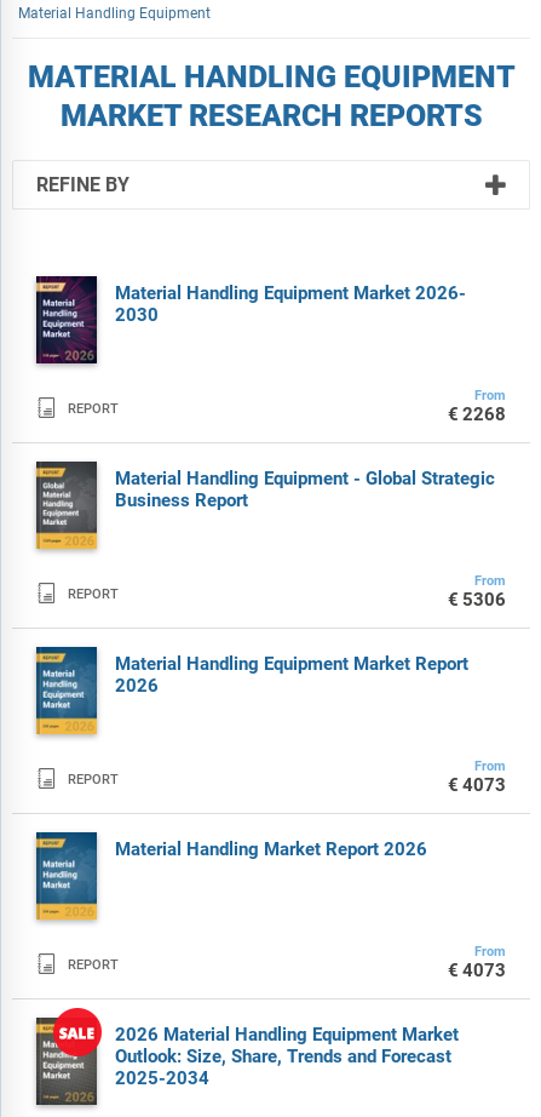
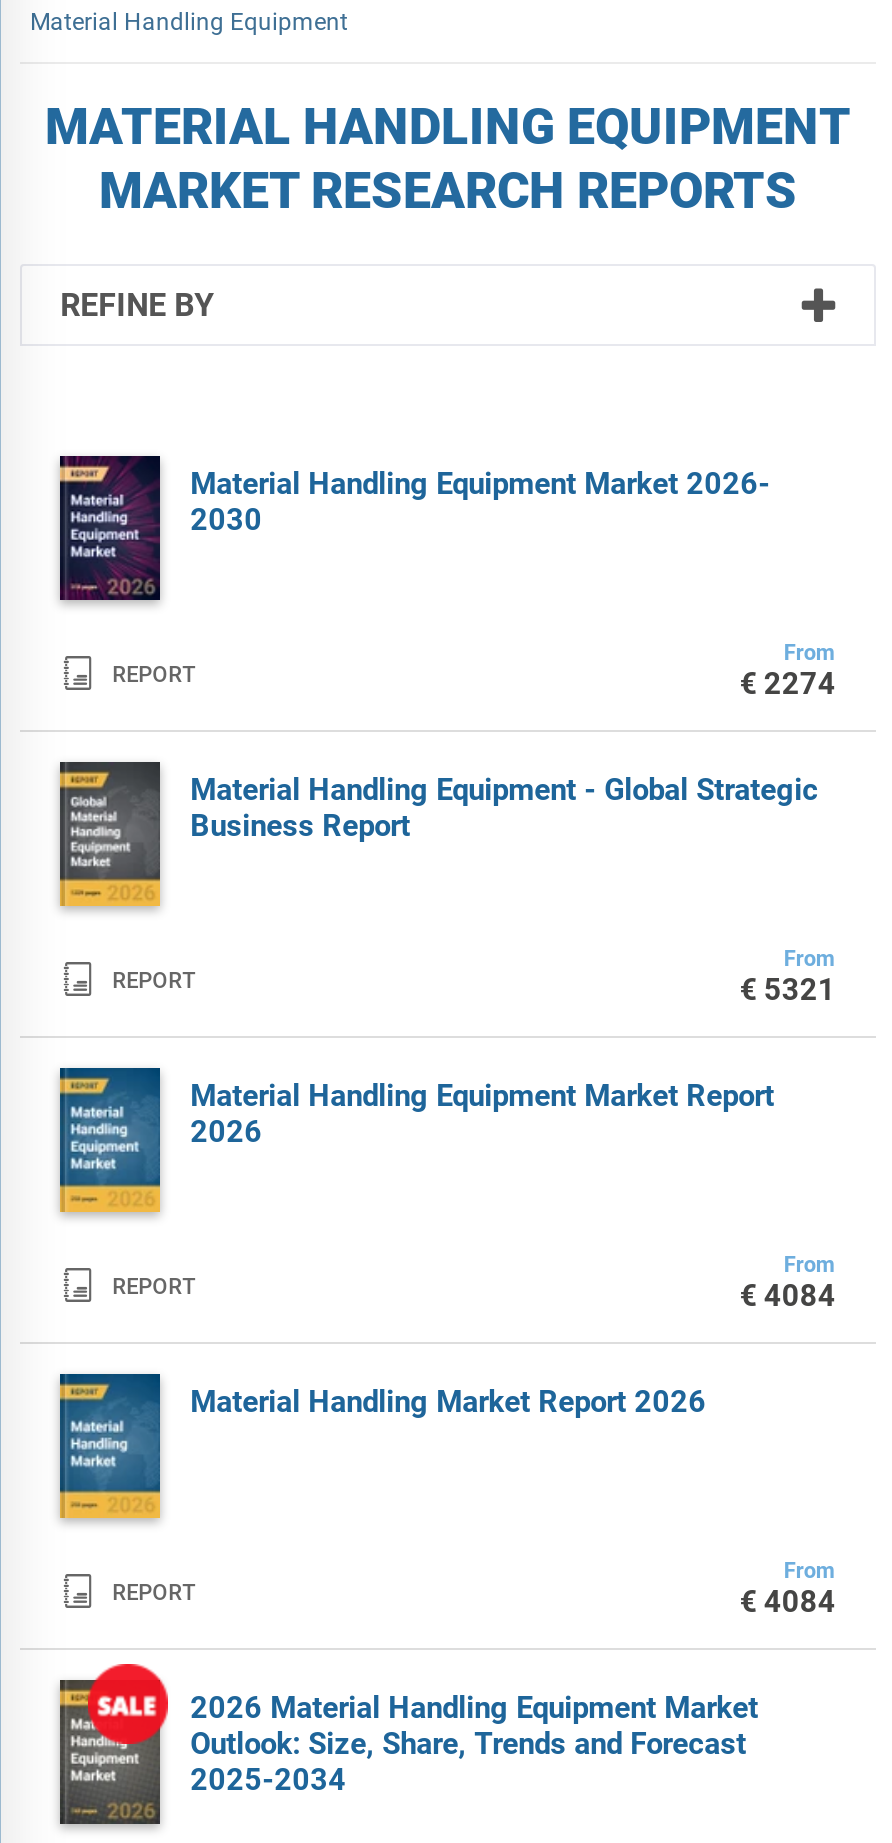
- €2268
+ €2274

- €5306
+ €5321

- €4073
+ €4084

- €4073
+ €4084
